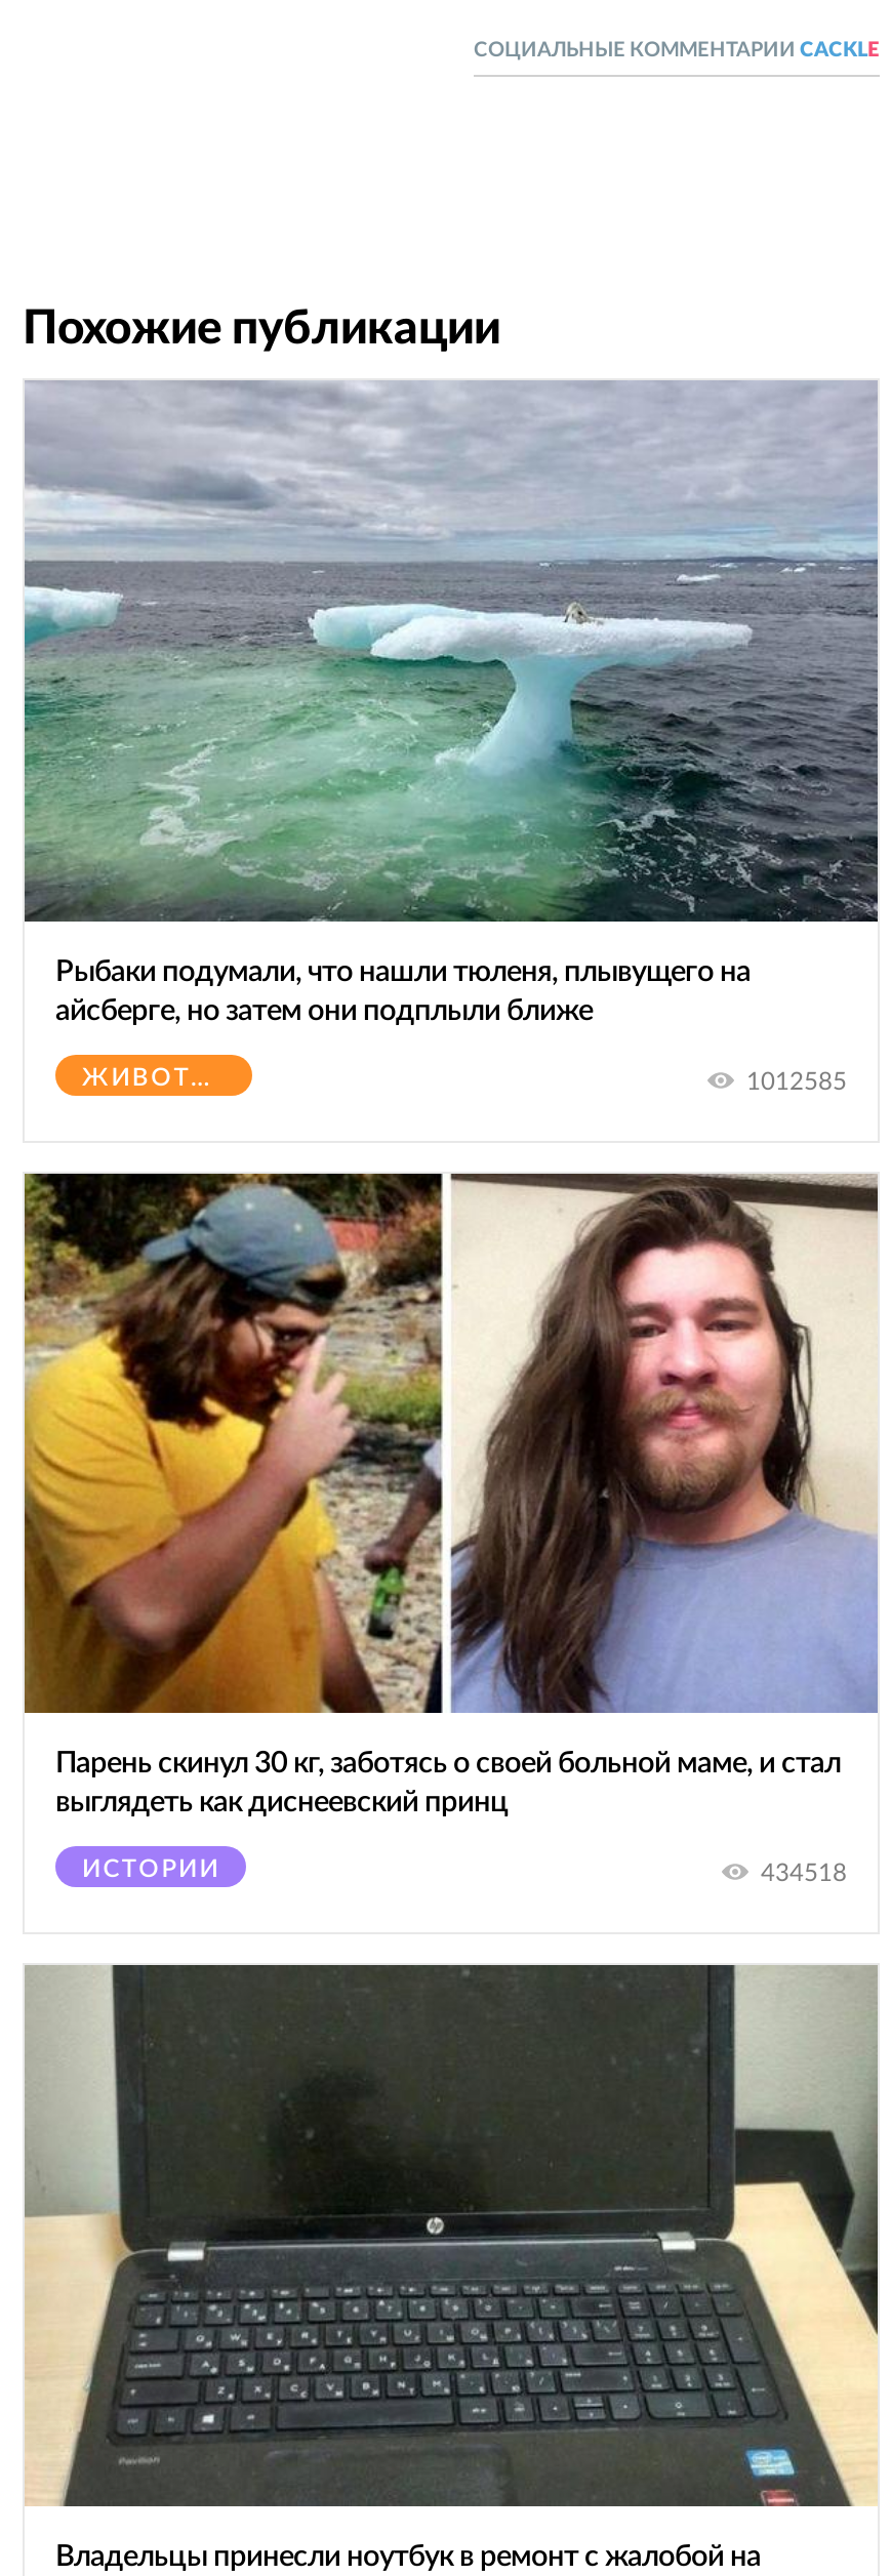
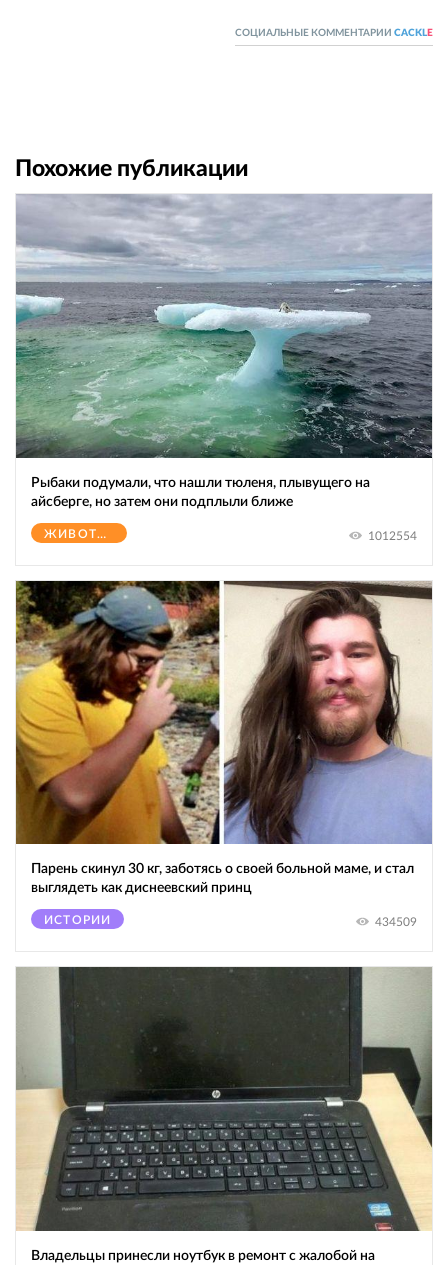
- 1012585
+ 1012554

- 434518
+ 434509
